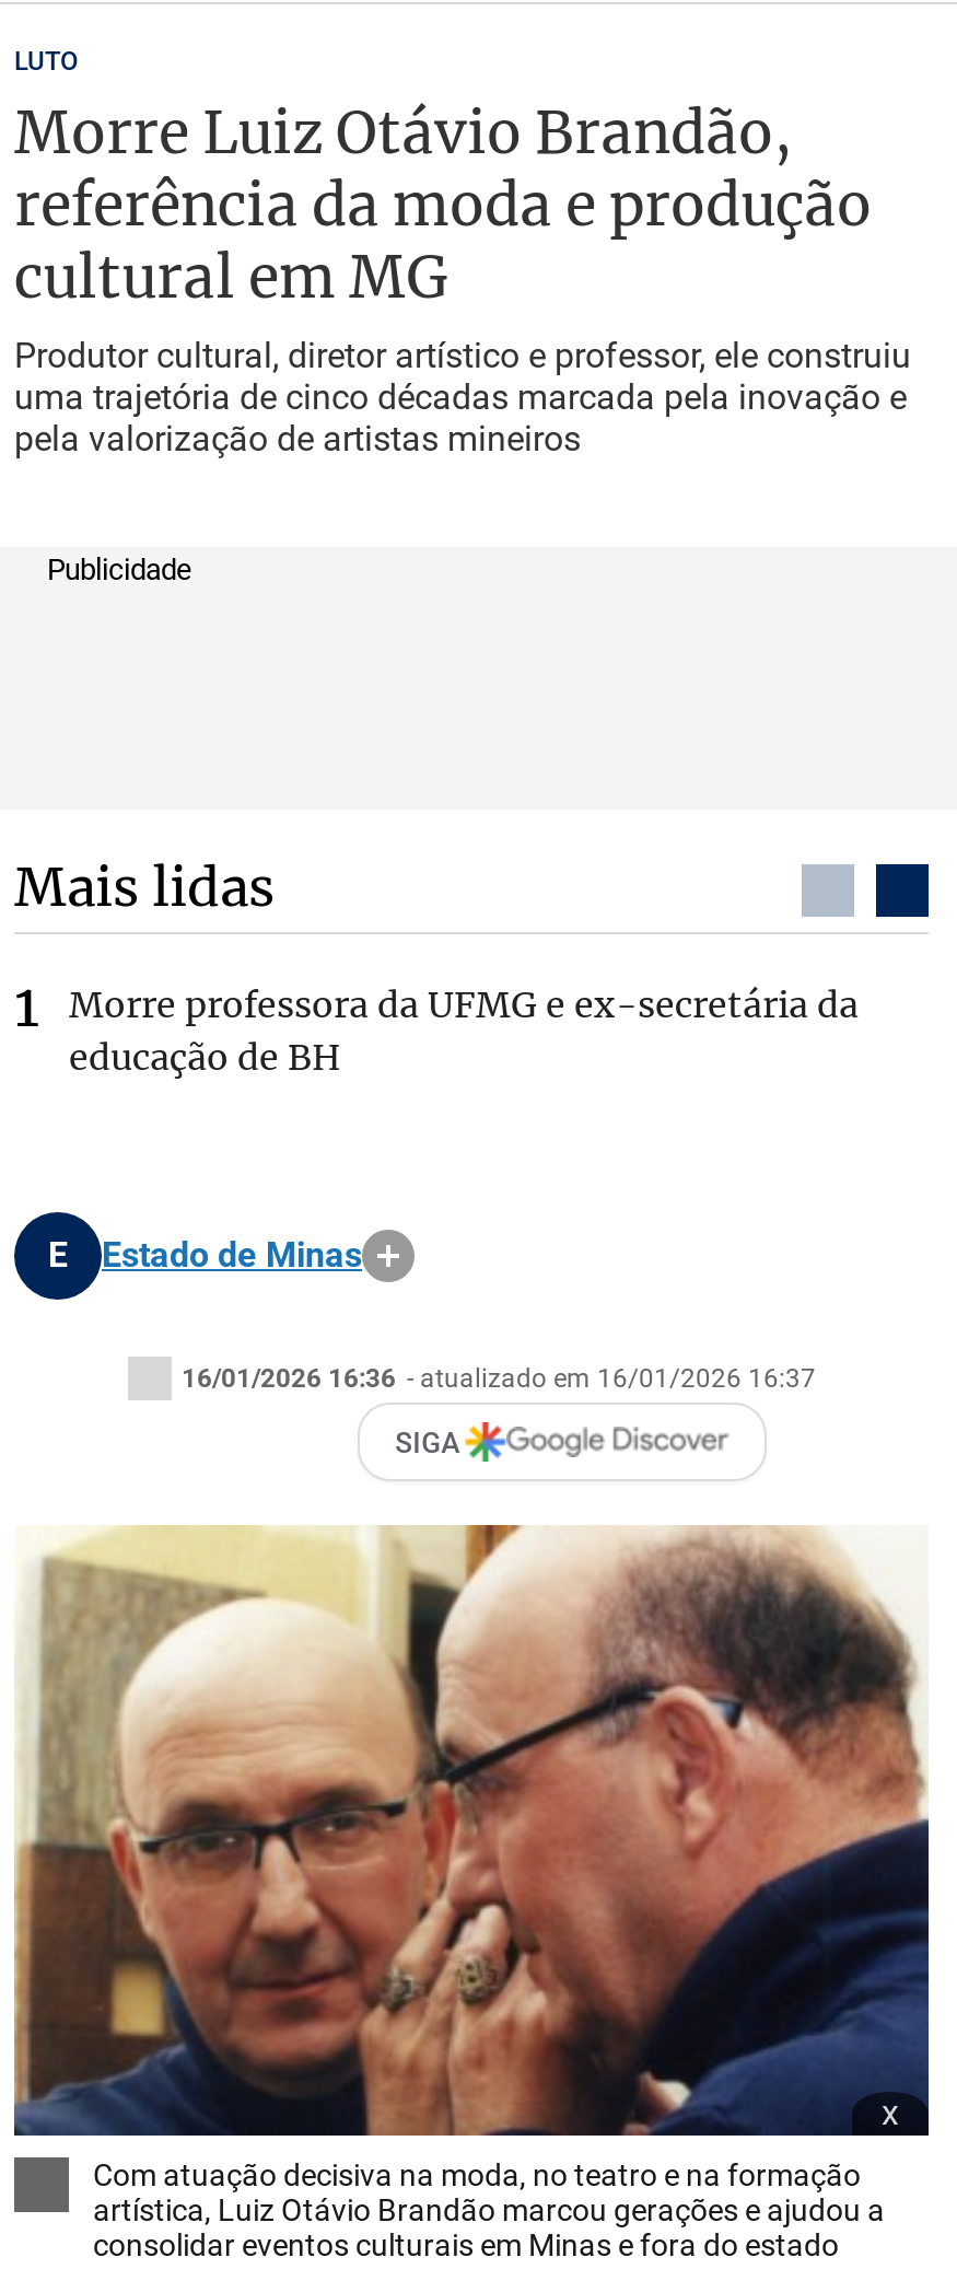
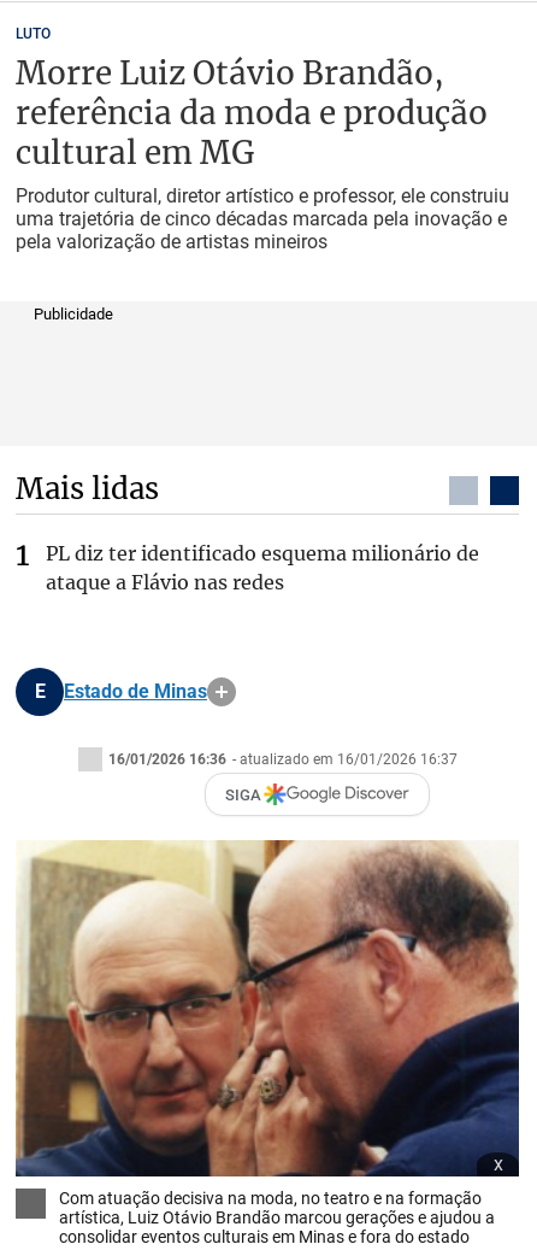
- Morre professora da UFMG e ex-secretária da
- educação de BH
+ PL diz ter identificado esquema milionário de
+ ataque a Flávio nas redes
